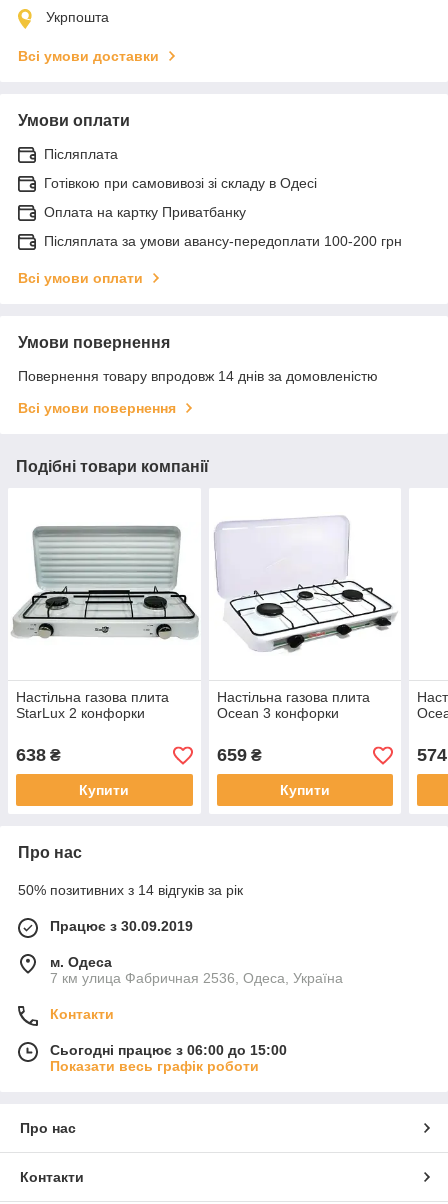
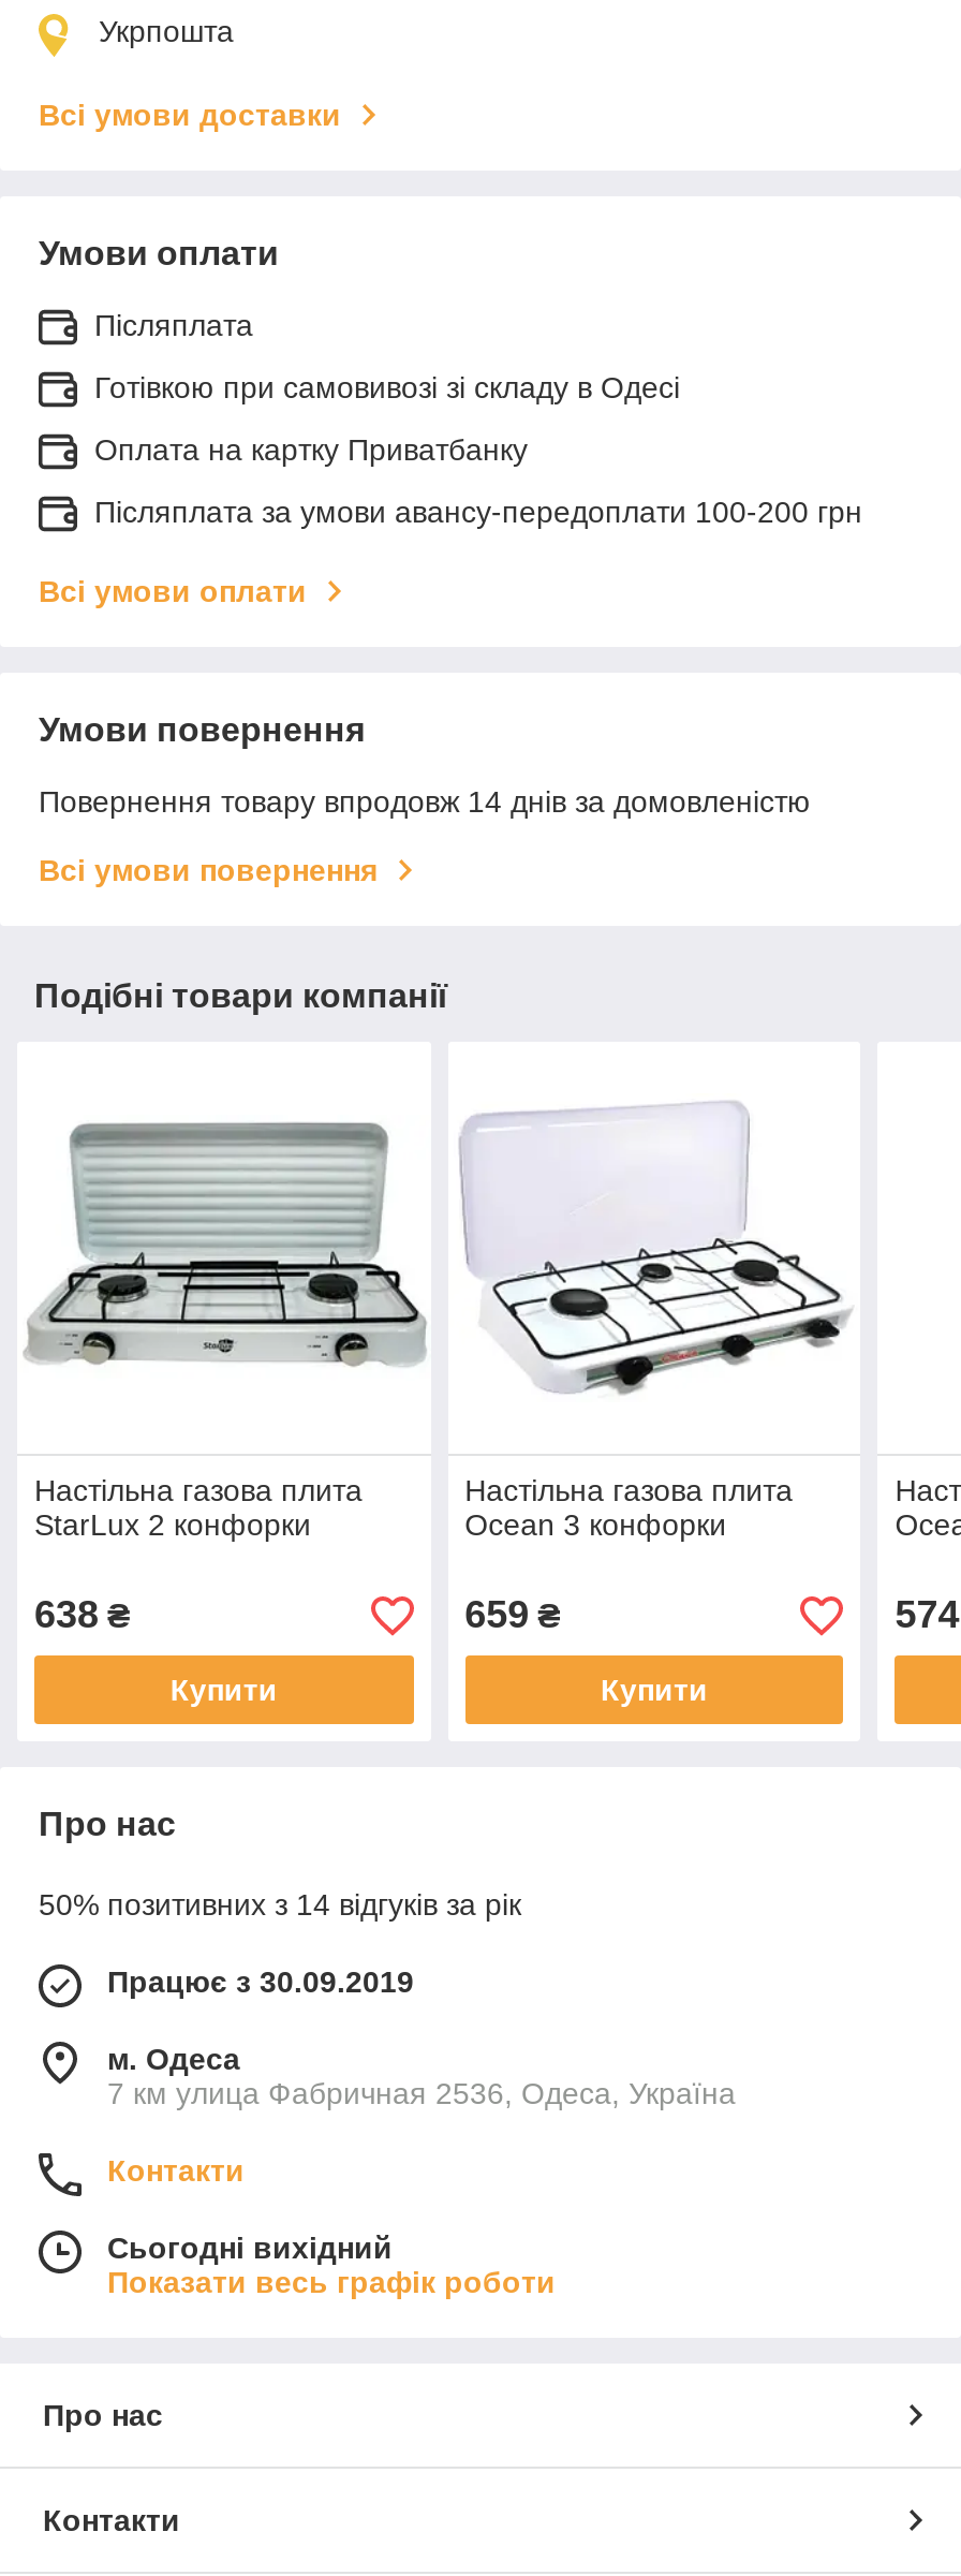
- Сьогодні працює з 06:00 до 15:00
+ Сьогодні вихідний
